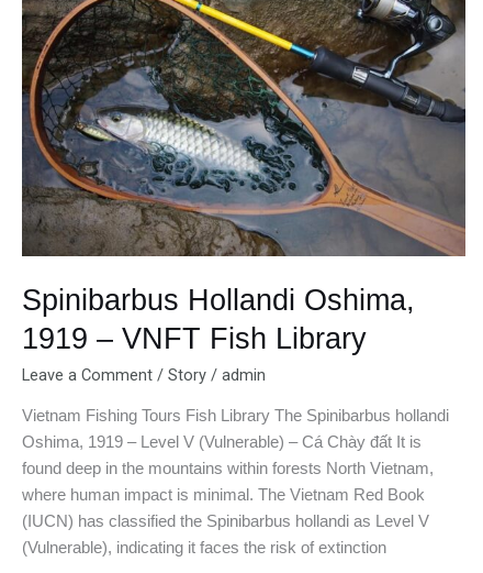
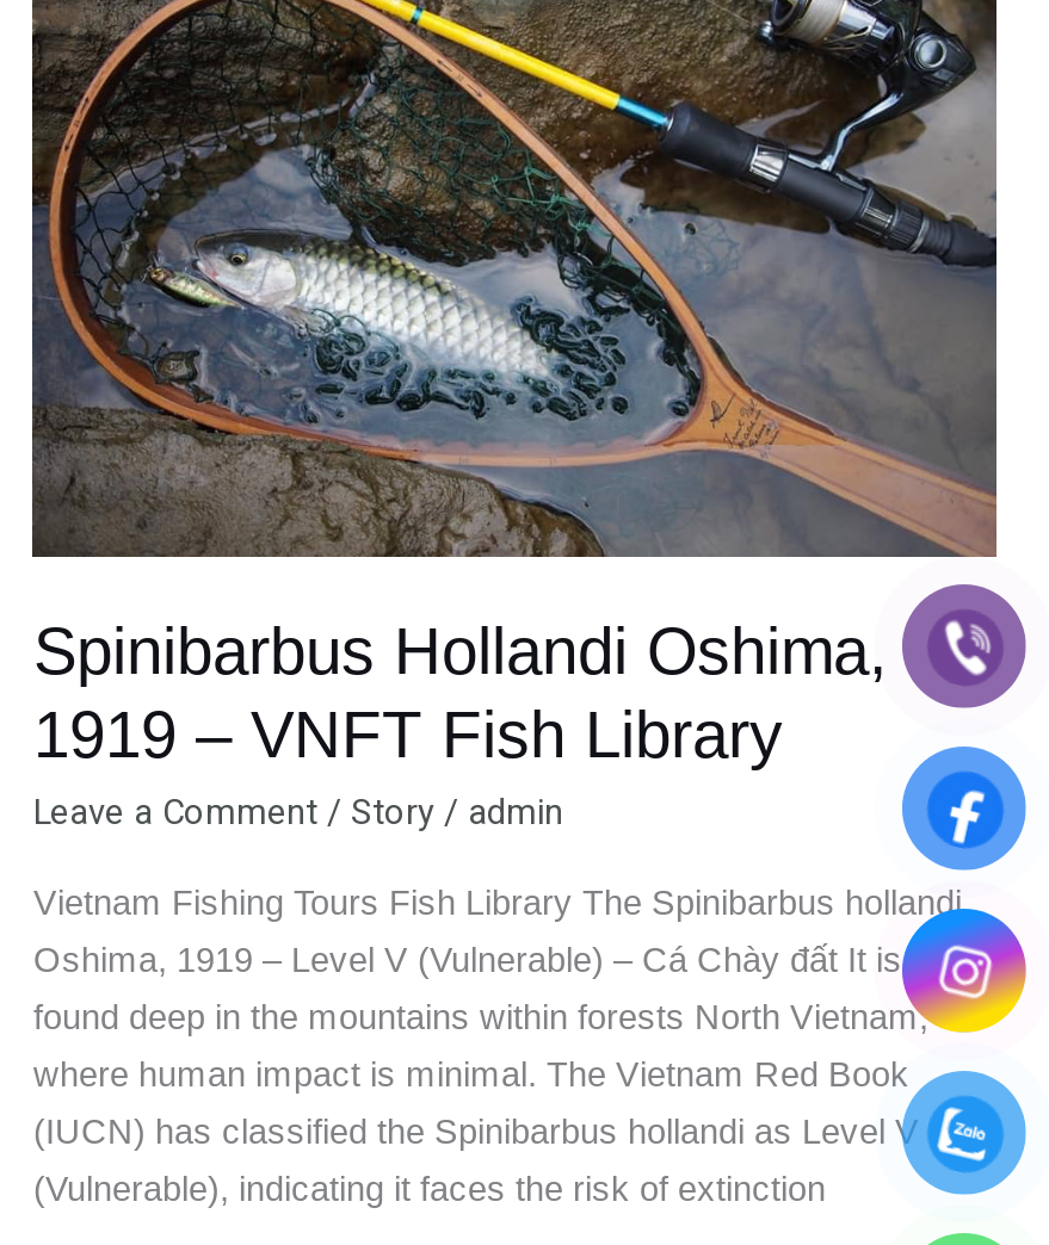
+ [image]

+ [image]

+ [image]

+ [image]
